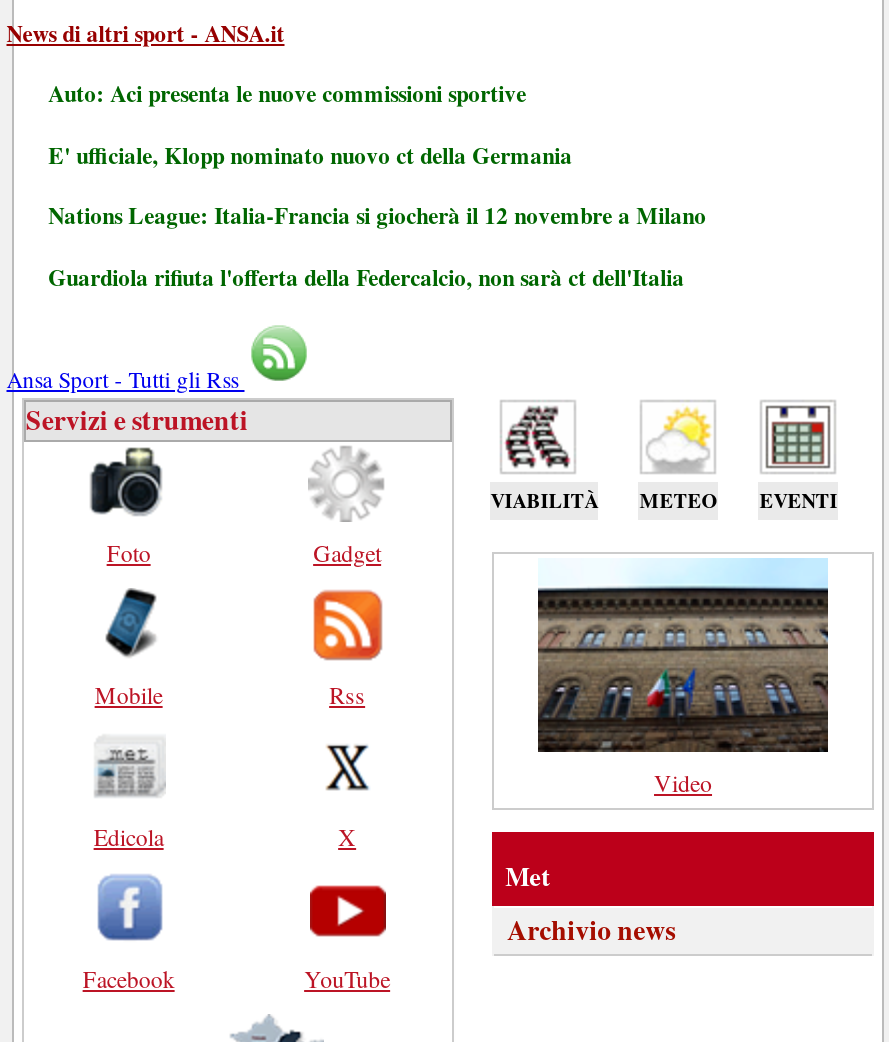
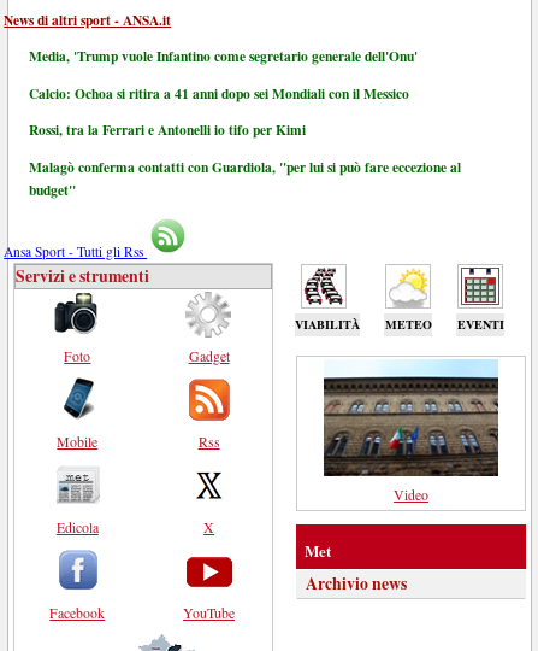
- Auto: Aci presenta le nuove commissioni sportive
+ Media, 'Trump vuole Infantino come segretario generale dell'Onu'

- E' ufficiale, Klopp nominato nuovo ct della Germania
+ Calcio: Ochoa si ritira a 41 anni dopo sei Mondiali con il Messico

- Nations League: Italia-Francia si giocherà il 12 novembre a Milano
+ Rossi, tra la Ferrari e Antonelli io tifo per Kimi

- Guardiola rifiuta l'offerta della Federcalcio, non sarà ct dell'Italia
+ Malagò conferma contatti con Guardiola, "per lui si può fare eccezione al
+ budget"
